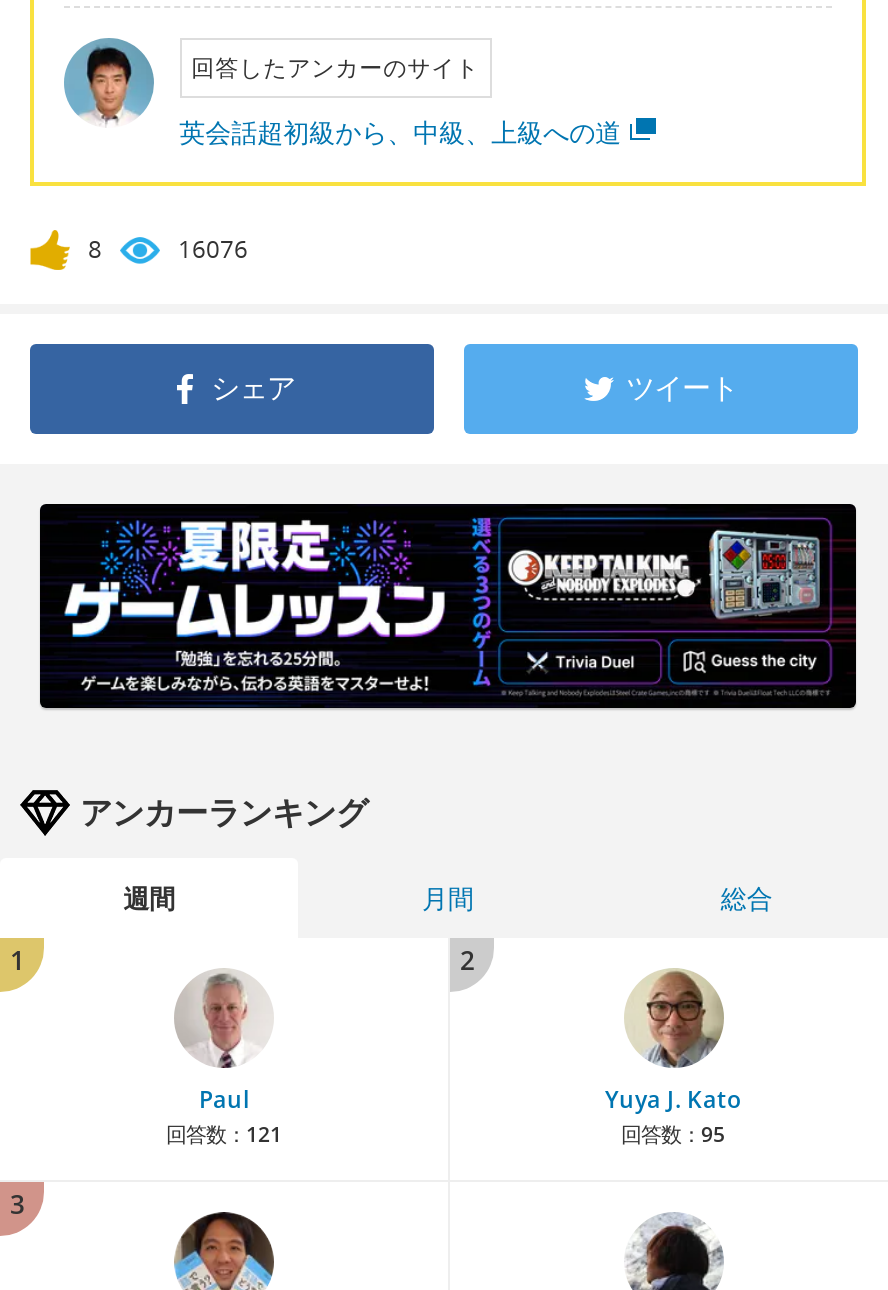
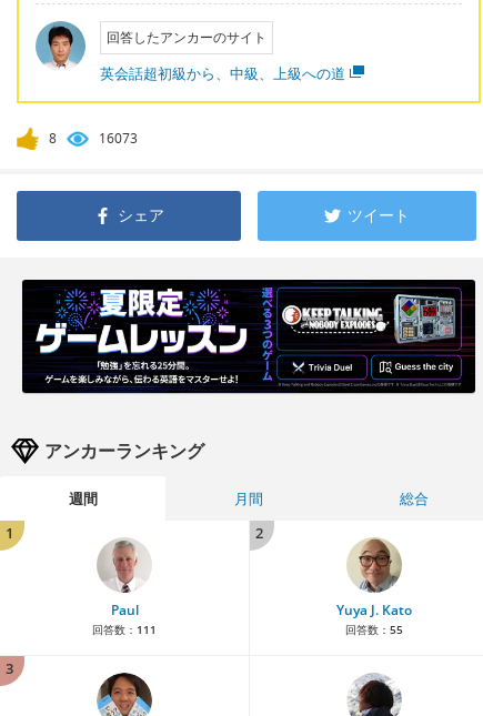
- 16076
+ 16073

- 回答数：121
+ 回答数：111

- 回答数：95
+ 回答数：55
